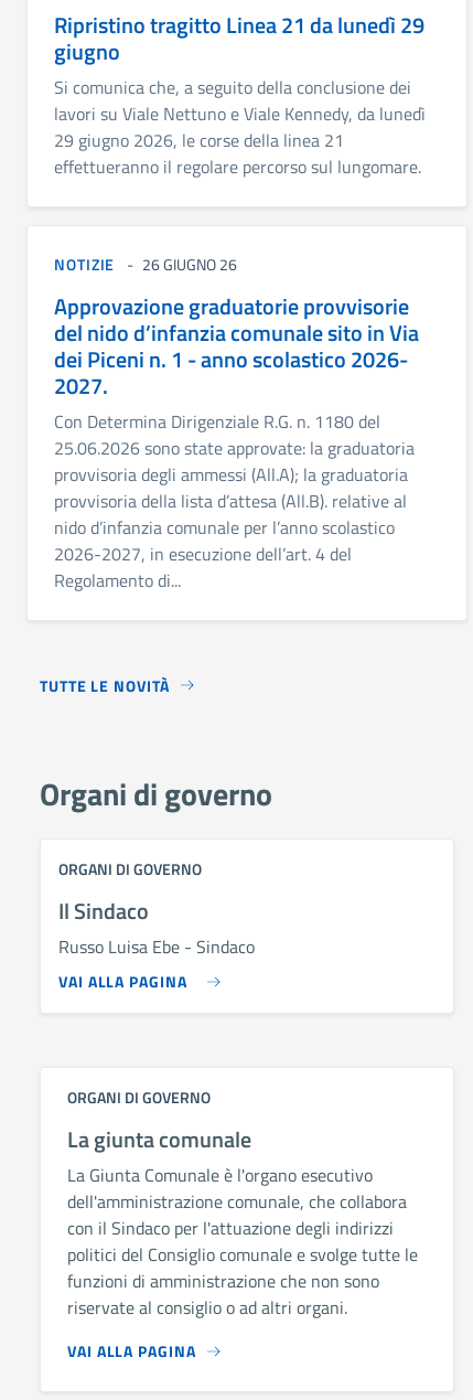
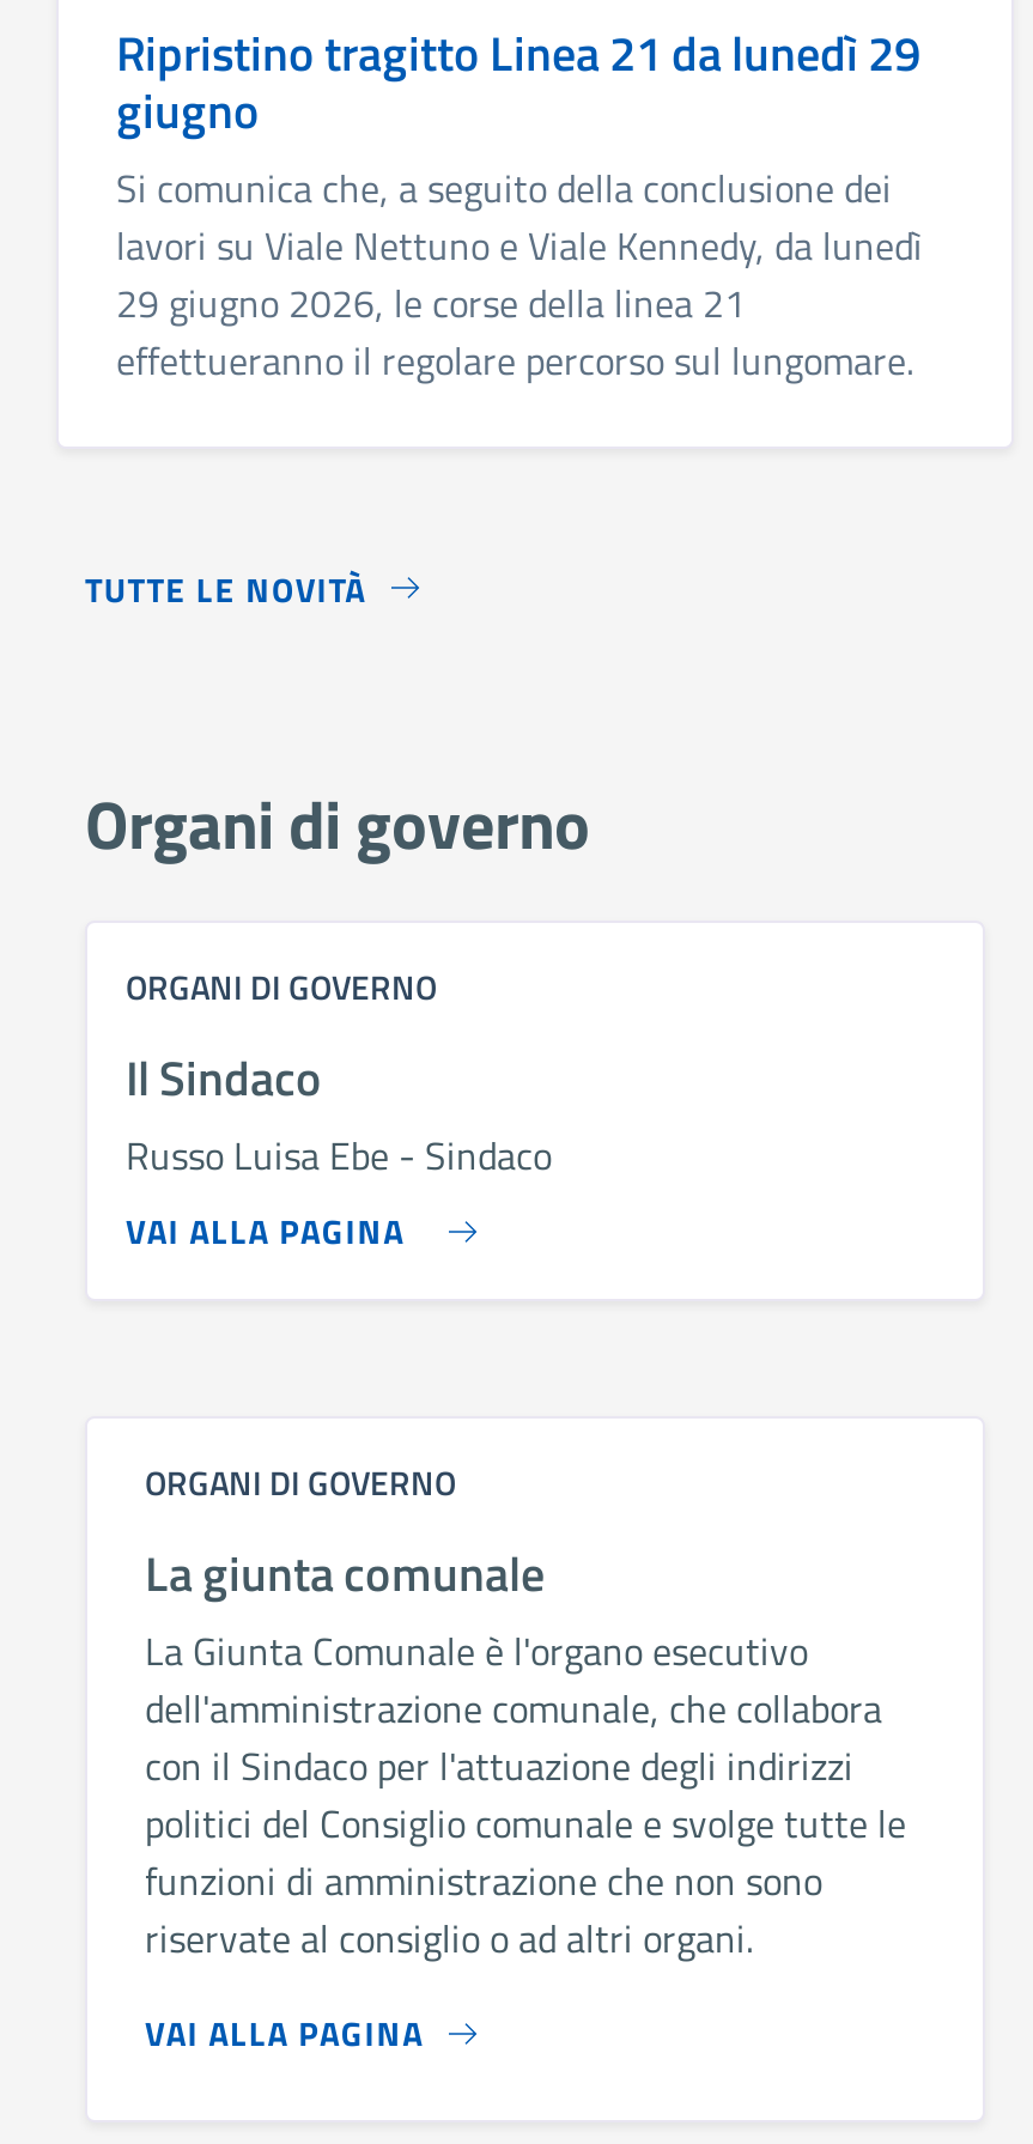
- NOTIZIE
- 26 GIUGNO 26
- Approvazione graduatorie provvisorie
- del nido d’infanzia comunale sito in Via
- dei Piceni n. 1 - anno scolastico 2026-
- 2027.
- Con Determina Dirigenziale R.G. n. 1180 del
- 25.06.2026 sono state approvate: la graduatoria
- provvisoria degli ammessi (All.A); la graduatoria
- provvisoria della lista d’attesa (All.B). relative al
- nido d’infanzia comunale per l’anno scolastico
- 2026-2027, in esecuzione dell’art. 4 del
- Regolamento di...
